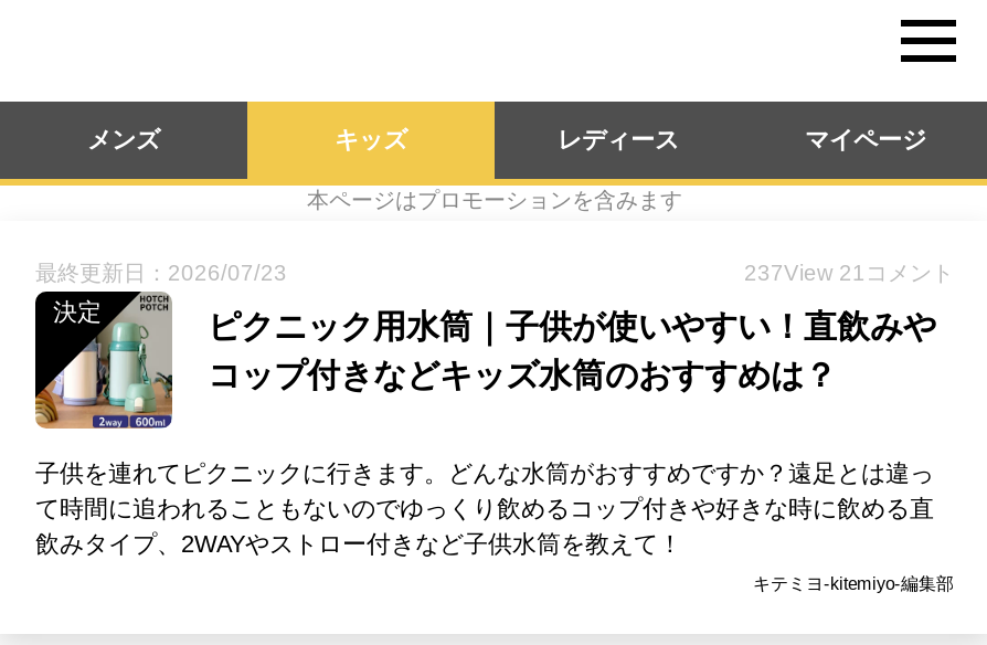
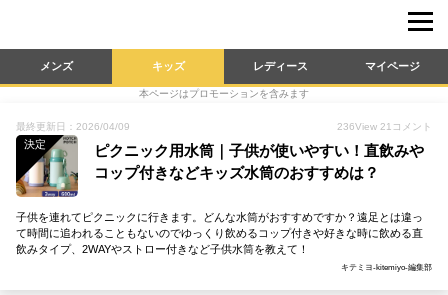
- 最終更新日：2026/07/23
+ 最終更新日：2026/04/09

- 237View 21コメント
+ 236View 21コメント
